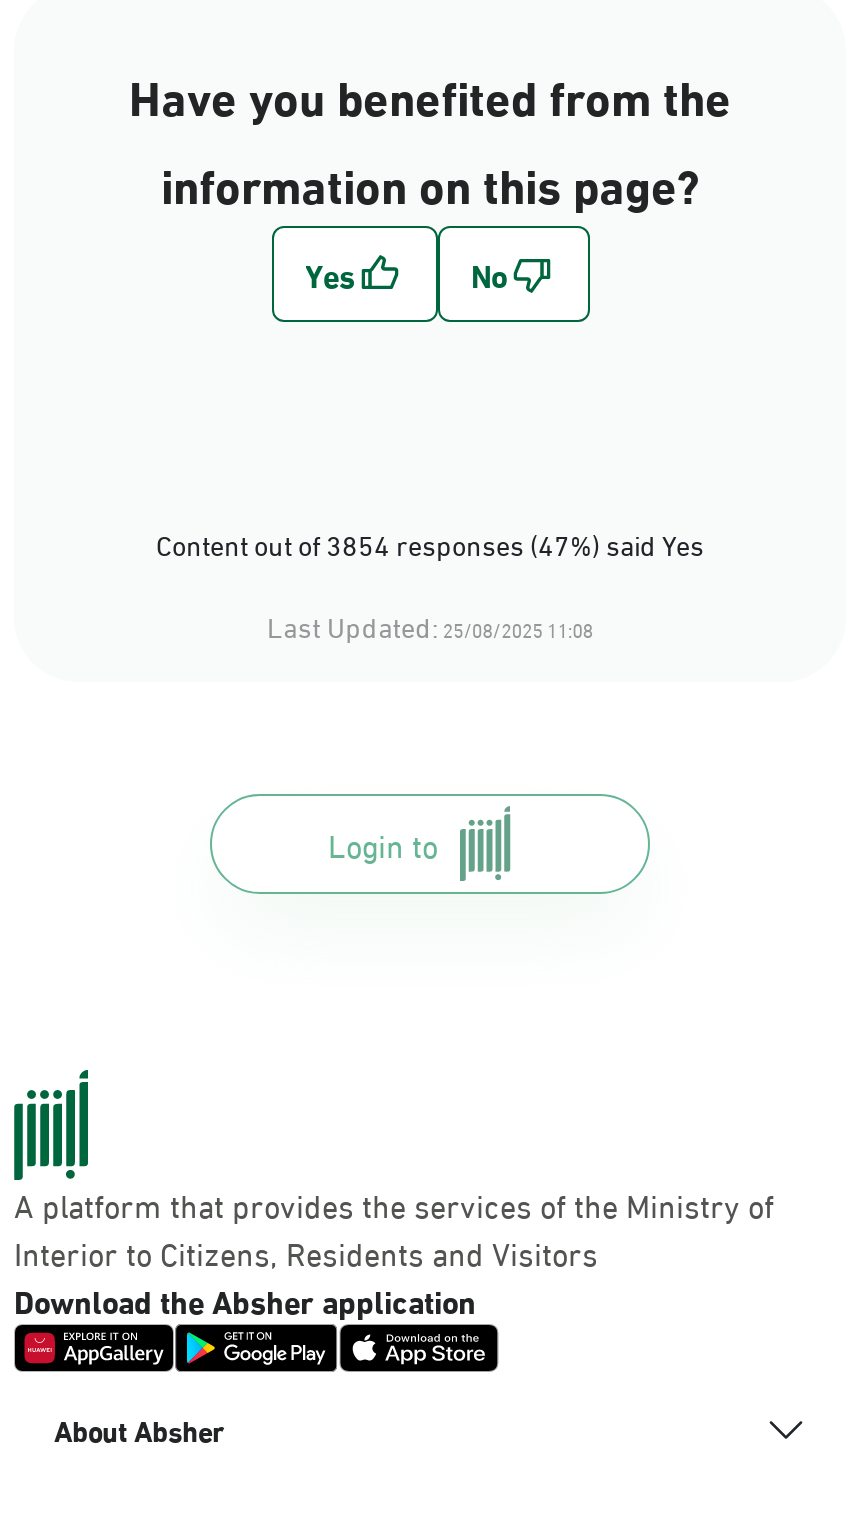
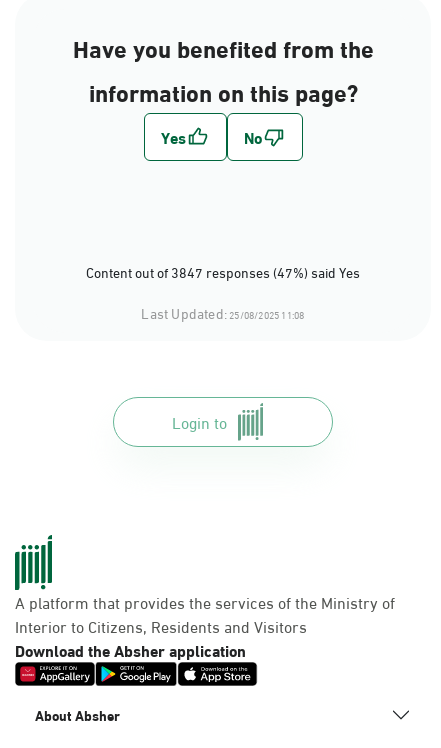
- Content out of 3854 responses (47%) said Yes
+ Content out of 3847 responses (47%) said Yes
